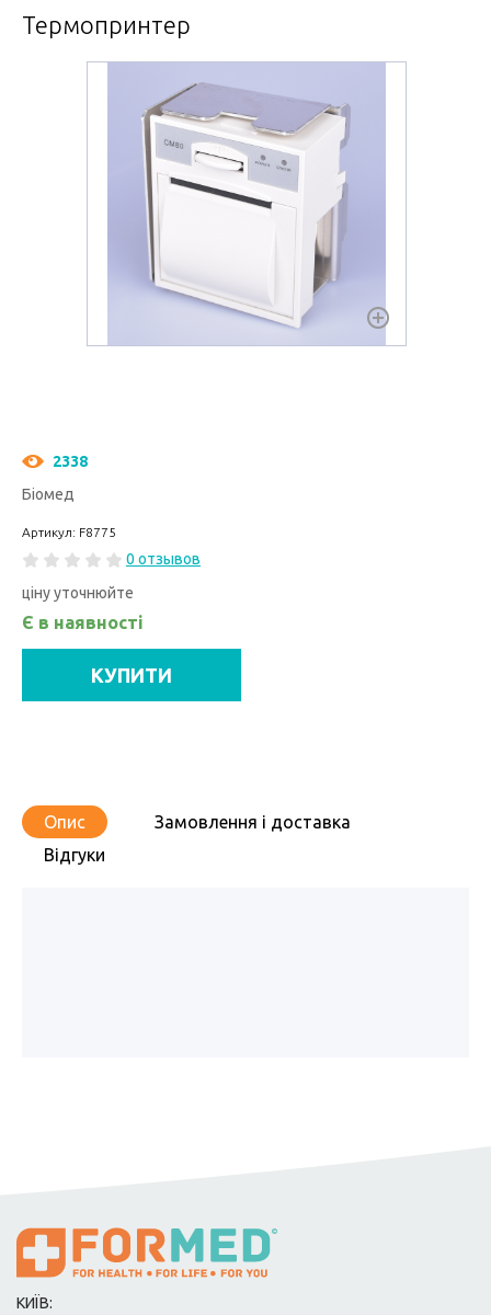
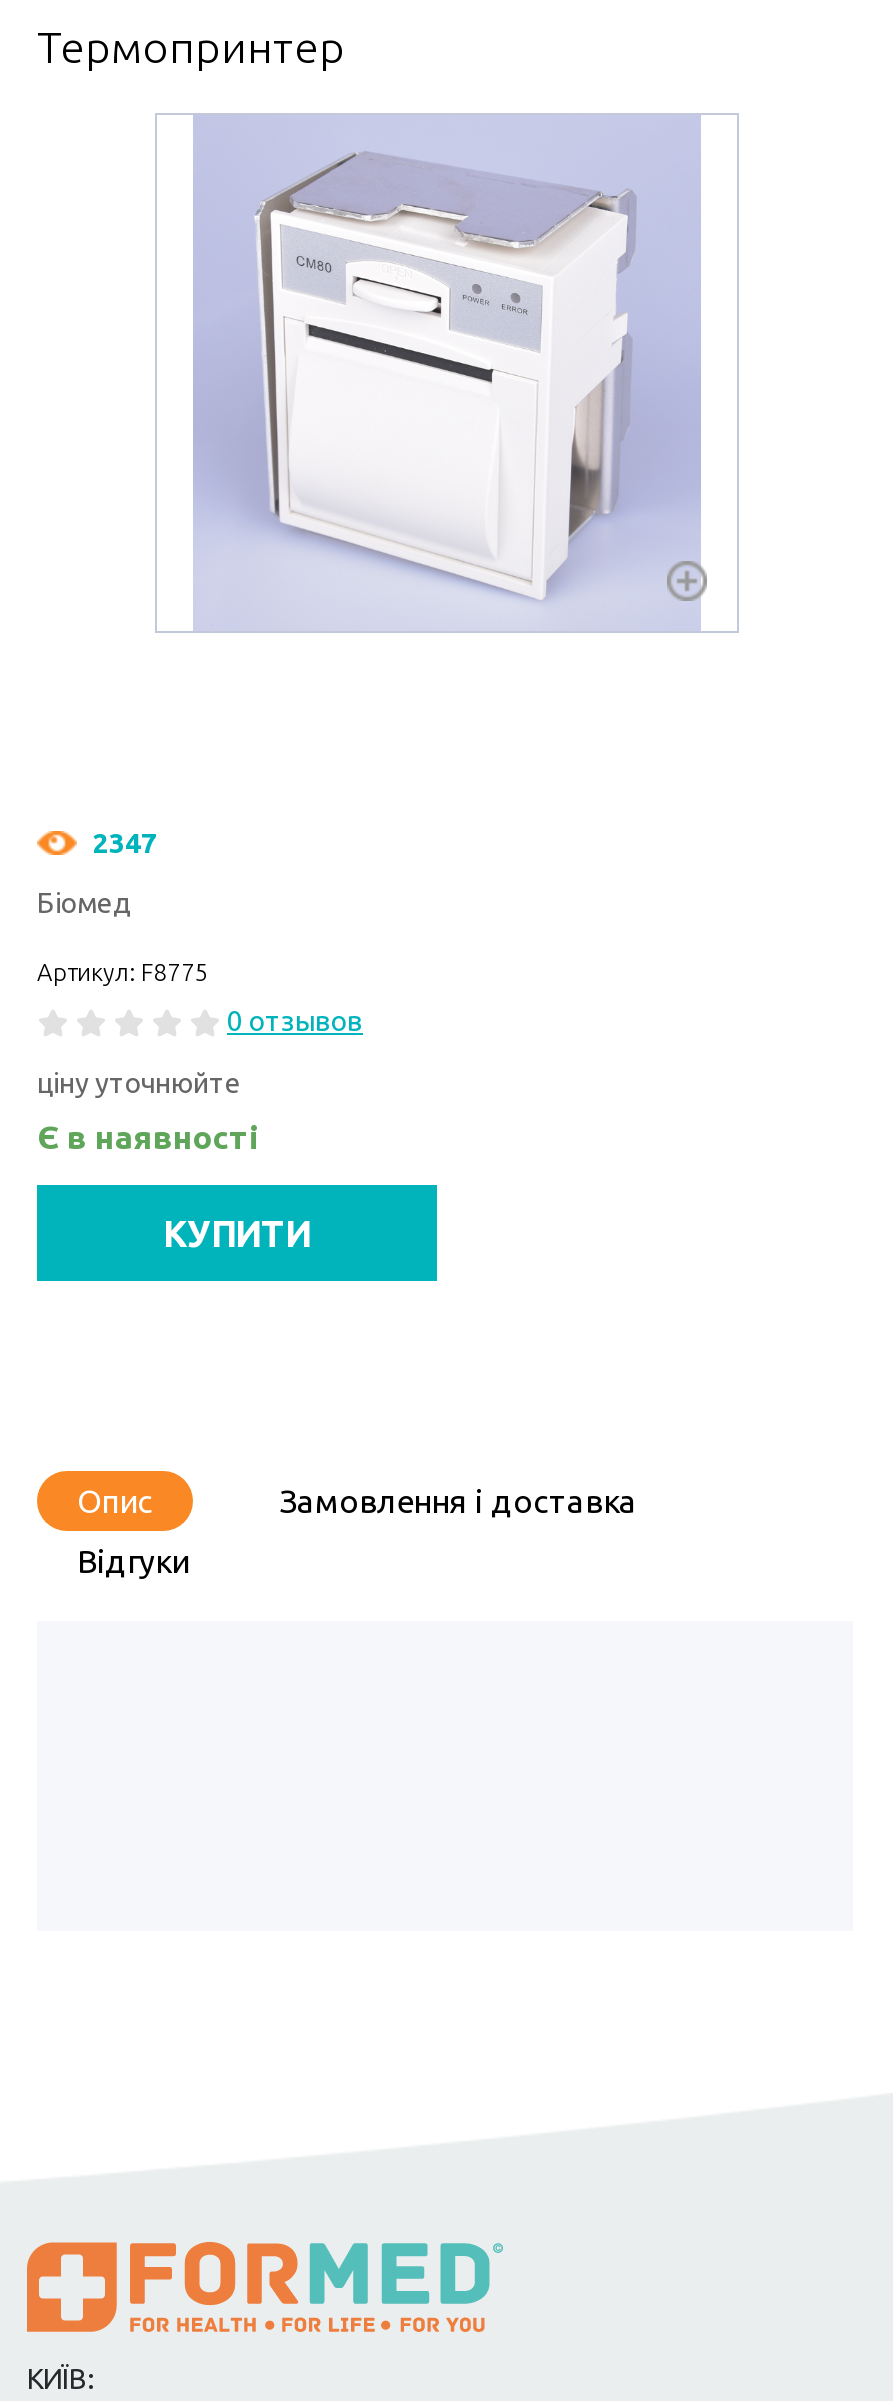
- 2338
+ 2347
